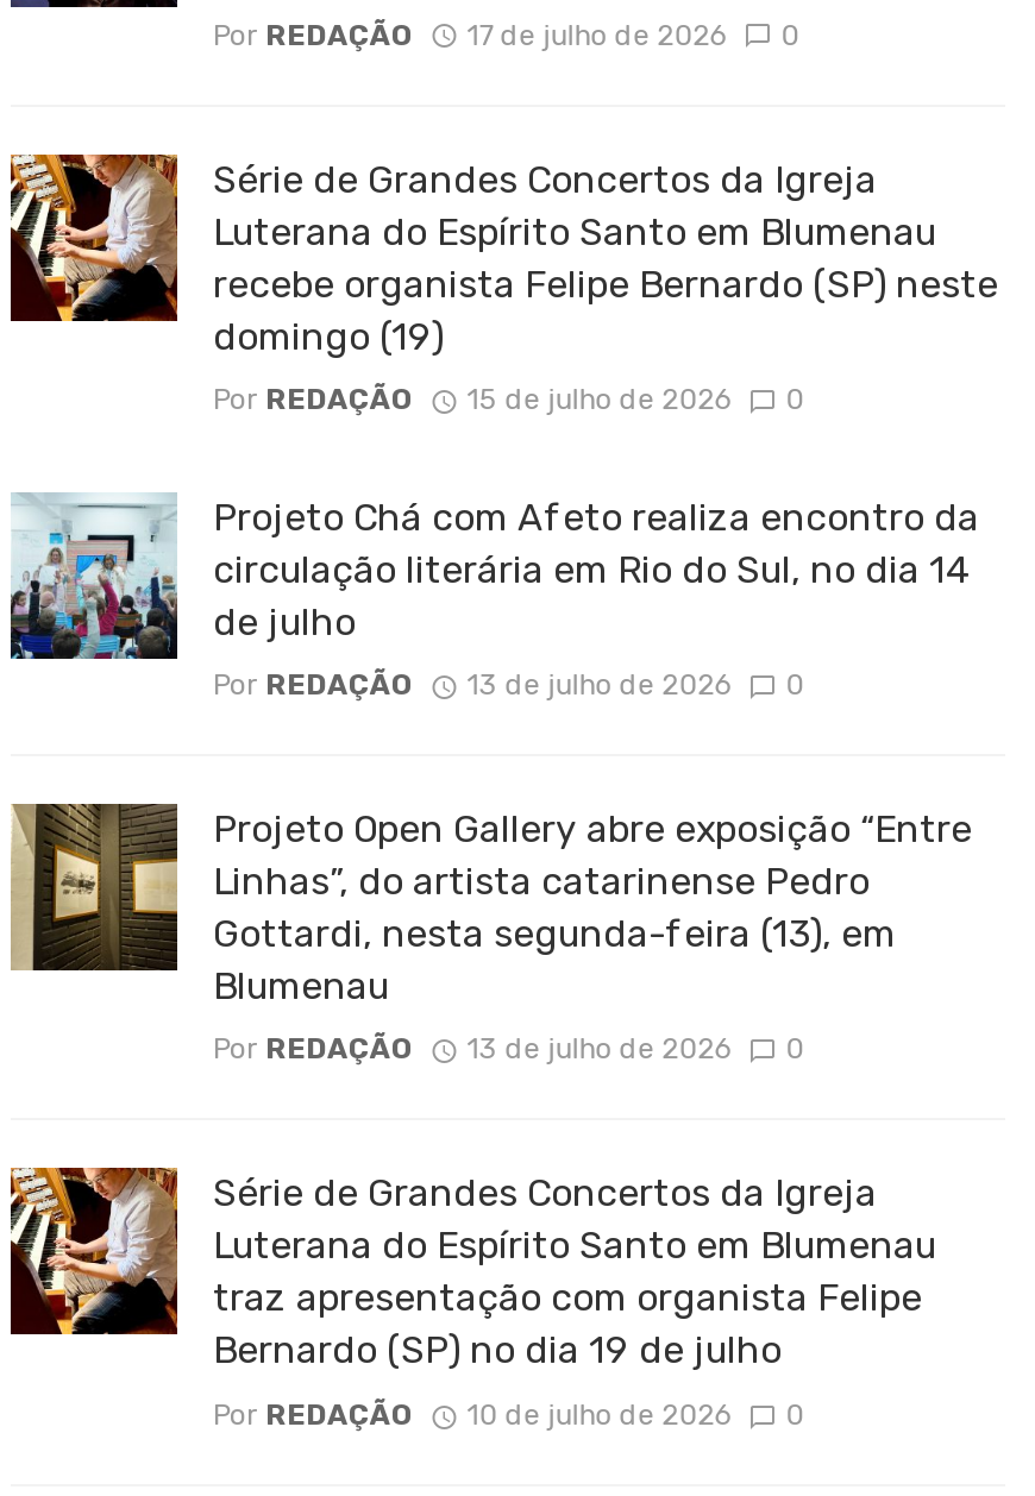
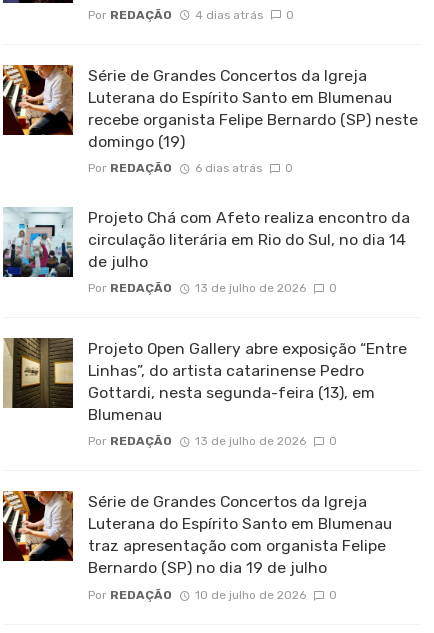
- Por REDAÇÃO 17 de julho de 2026 0
+ Por REDAÇÃO 4 dias atrás 0

- Por REDAÇÃO 15 de julho de 2026 0
+ Por REDAÇÃO 6 dias atrás 0
